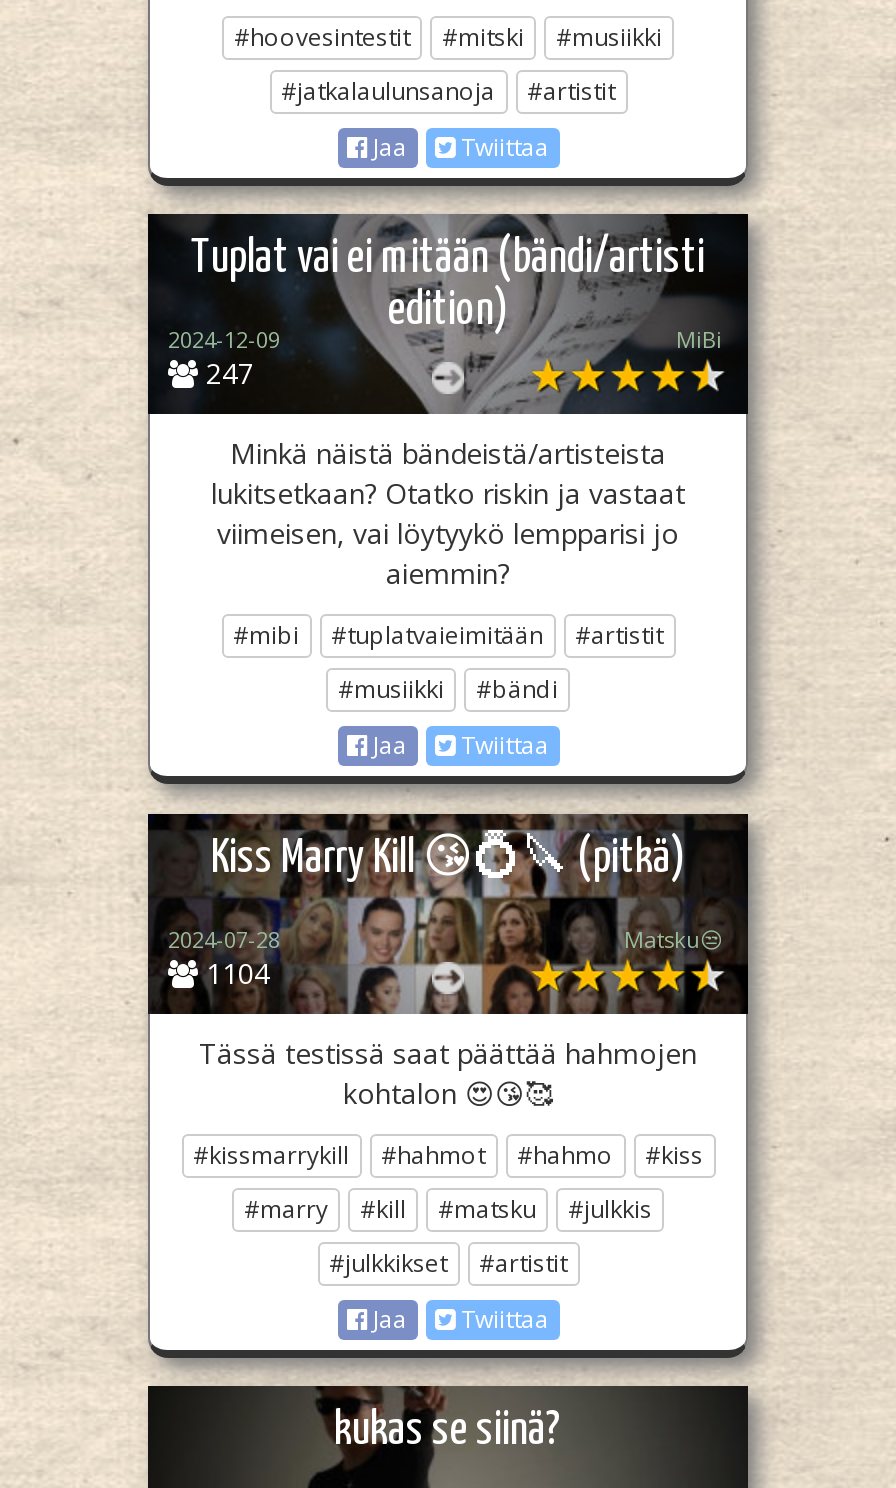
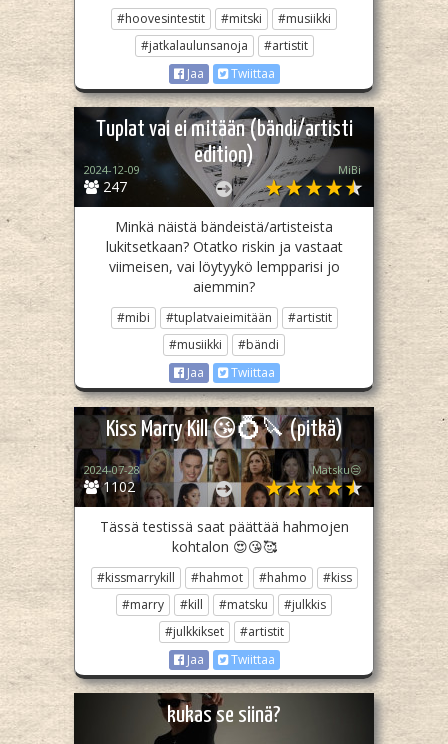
- 1104
+ 1102
